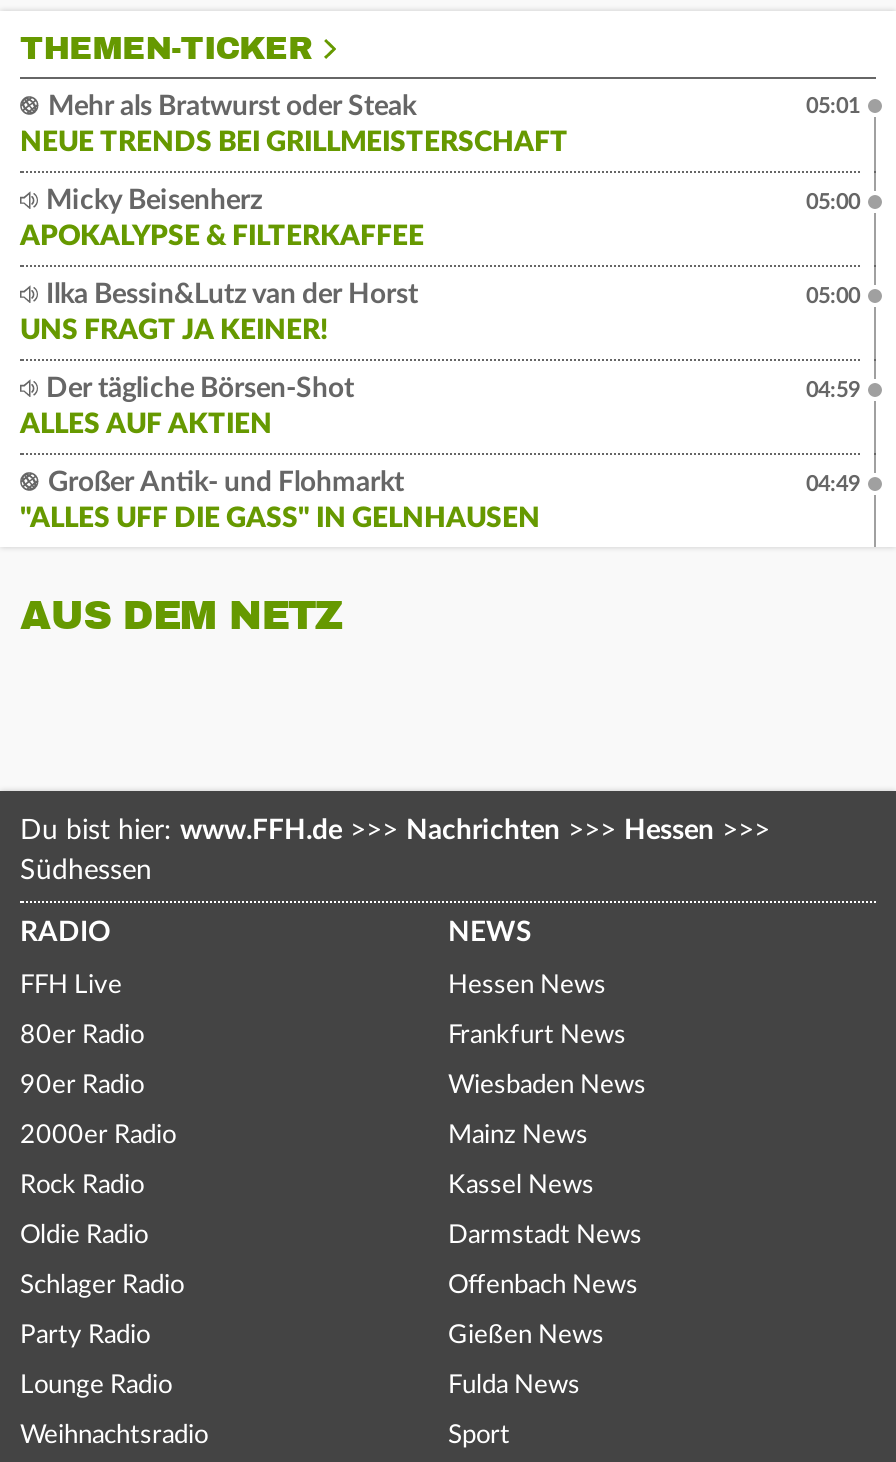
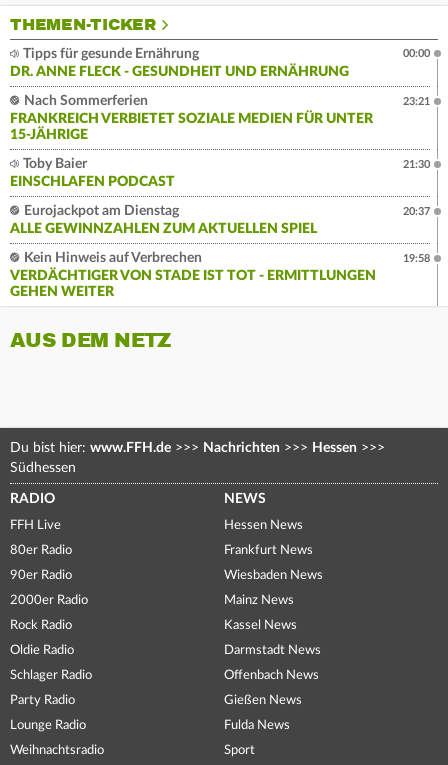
- Mehr als Bratwurst oder Steak
- NEUE TRENDS BEI GRILLMEISTERSCHAFT
+ Tipps für gesunde Ernährung
+ DR. ANNE FLECK - GESUNDHEIT UND ERNÄHRUNG

- 05:01
+ 00:00

- Micky Beisenherz
- APOKALYPSE & FILTERKAFFEE
+ Nach Sommerferien
+ FRANKREICH VERBIETET SOZIALE MEDIEN FÜR UNTER
+ 15-JÄHRIGE

- 05:00
+ 23:21

- Ilka Bessin&Lutz van der Horst
- UNS FRAGT JA KEINER!
+ Toby Baier
+ EINSCHLAFEN PODCAST

- 05:00
+ 21:30

- Der tägliche Börsen-Shot
- ALLES AUF AKTIEN
+ Eurojackpot am Dienstag
+ ALLE GEWINNZAHLEN ZUM AKTUELLEN SPIEL

- 04:59
+ 20:37

- Großer Antik- und Flohmarkt
- "ALLES UFF DIE GASS" IN GELNHAUSEN
+ Kein Hinweis auf Verbrechen
+ VERDÄCHTIGER VON STADE IST TOT - ERMITTLUNGEN
+ GEHEN WEITER

- 04:49
+ 19:58
